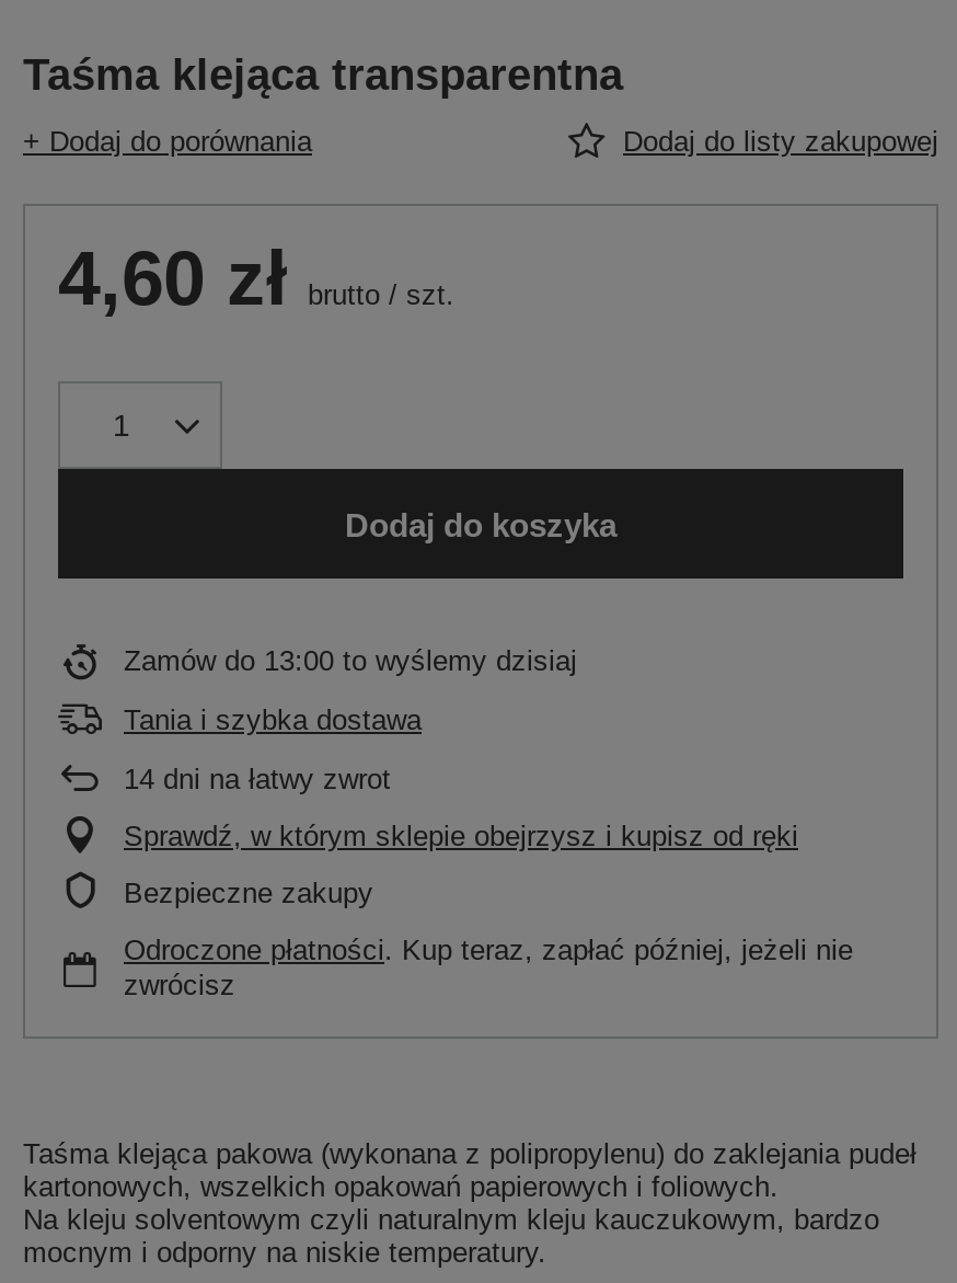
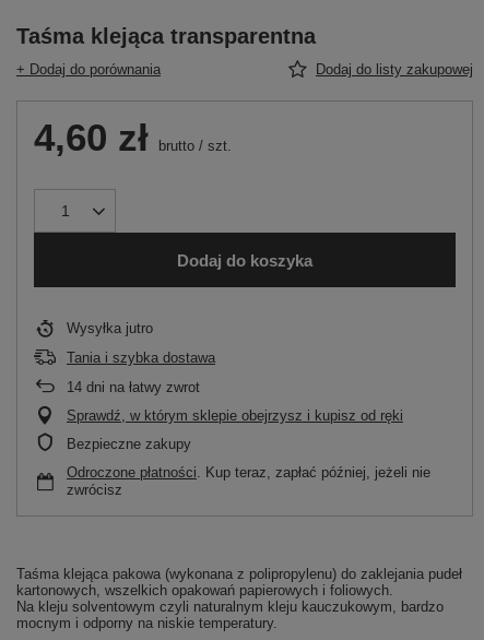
- Zamów do 13:00 to wyślemy dzisiaj
+ Wysyłka jutro
